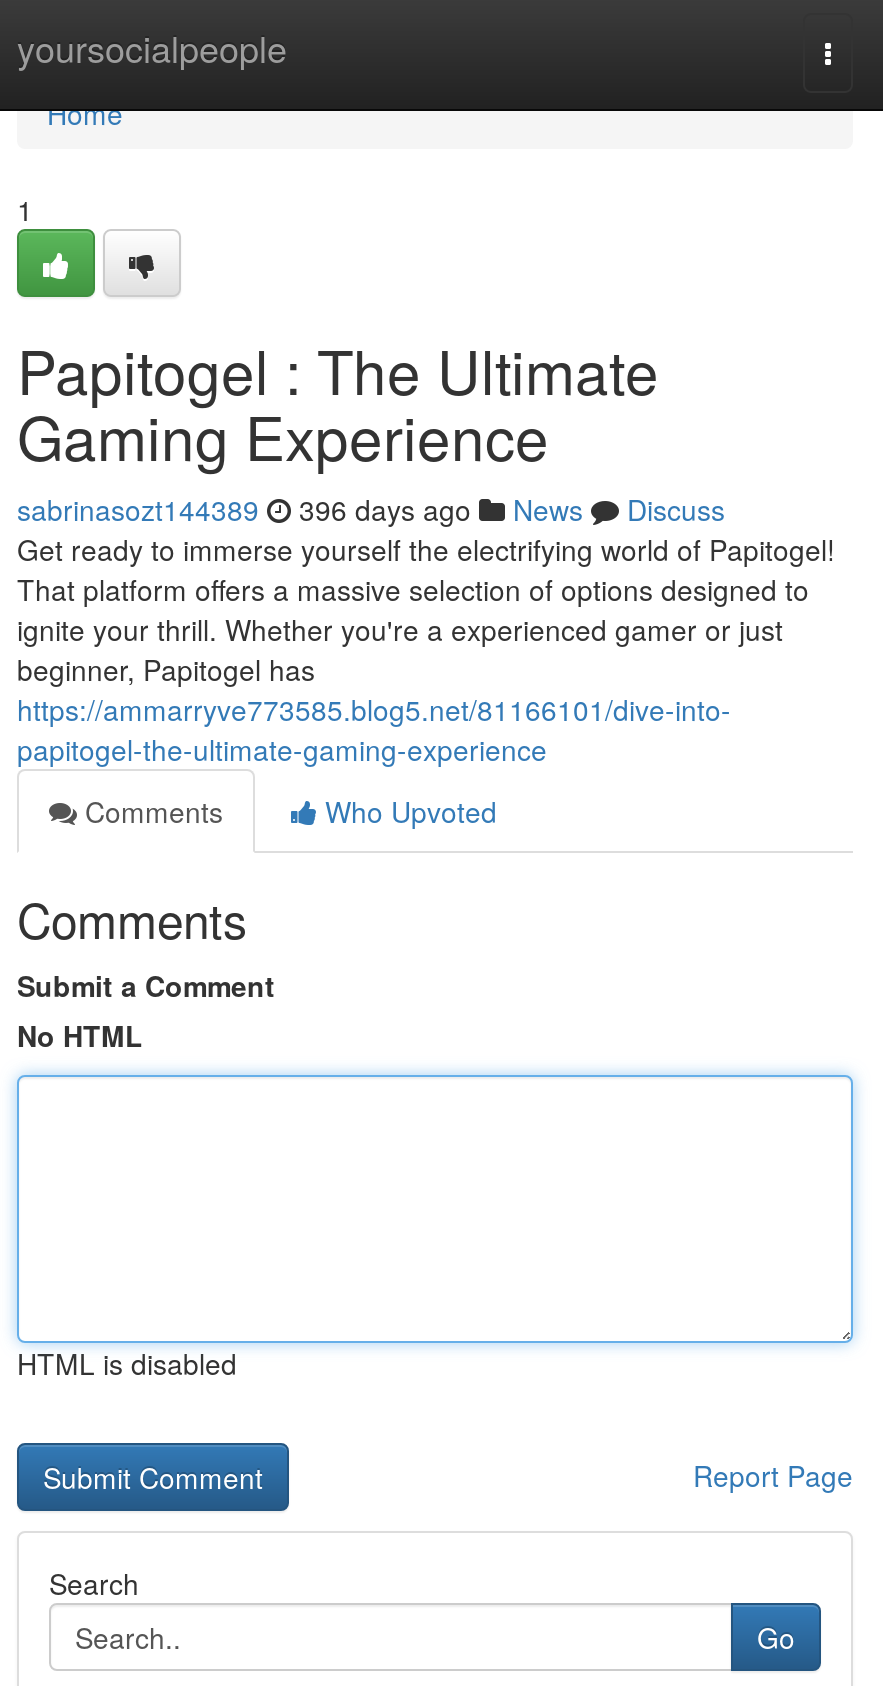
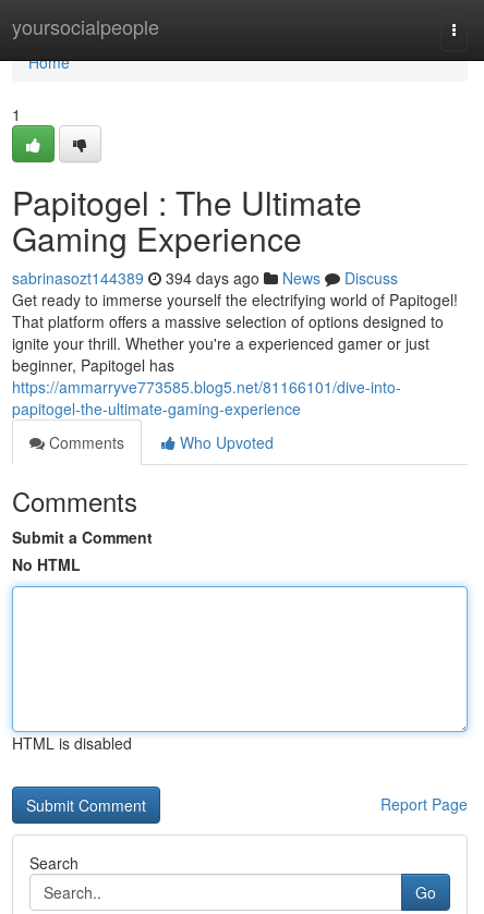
- sabrinasozt144389 396 days ago News Discuss
+ sabrinasozt144389 394 days ago News Discuss
